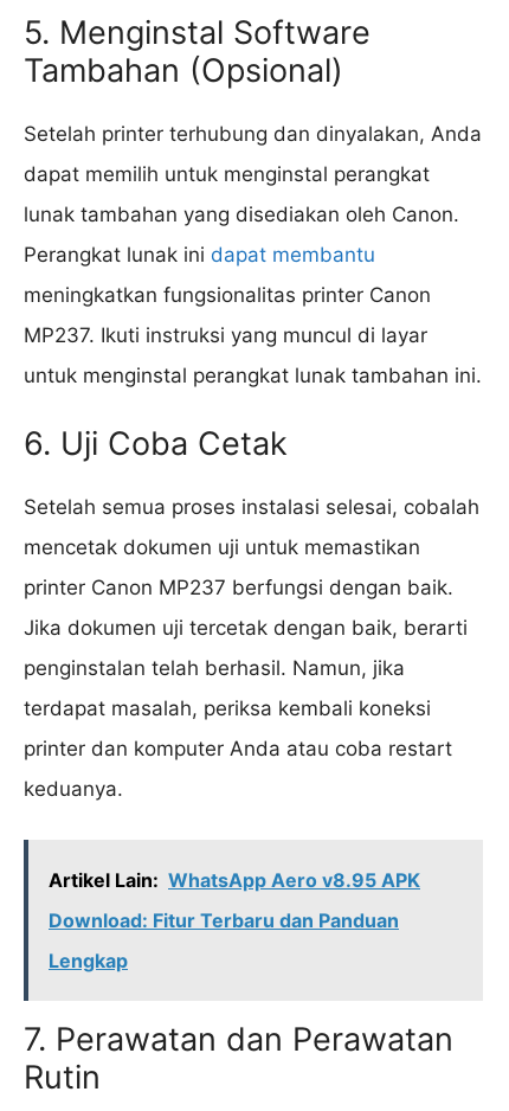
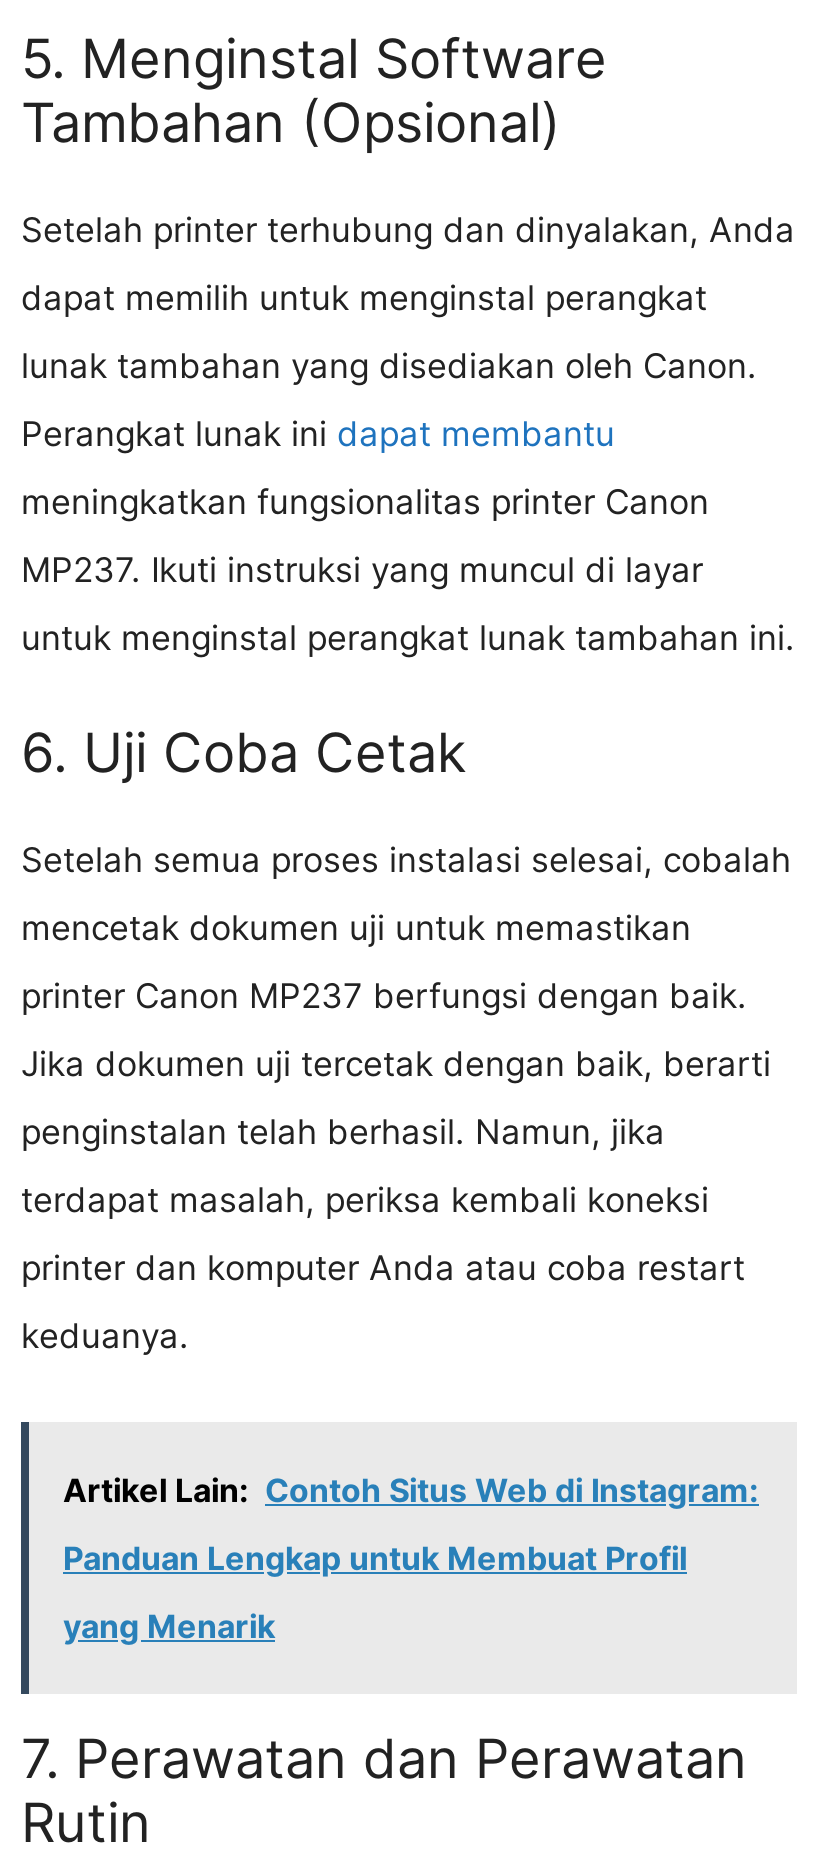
- Artikel Lain: WhatsApp Aero v8.95 APK
+ Artikel Lain: Contoh Situs Web di Instagram:

- Download: Fitur Terbaru dan Panduan
+ Panduan Lengkap untuk Membuat Profil

- Lengkap
+ yang Menarik
